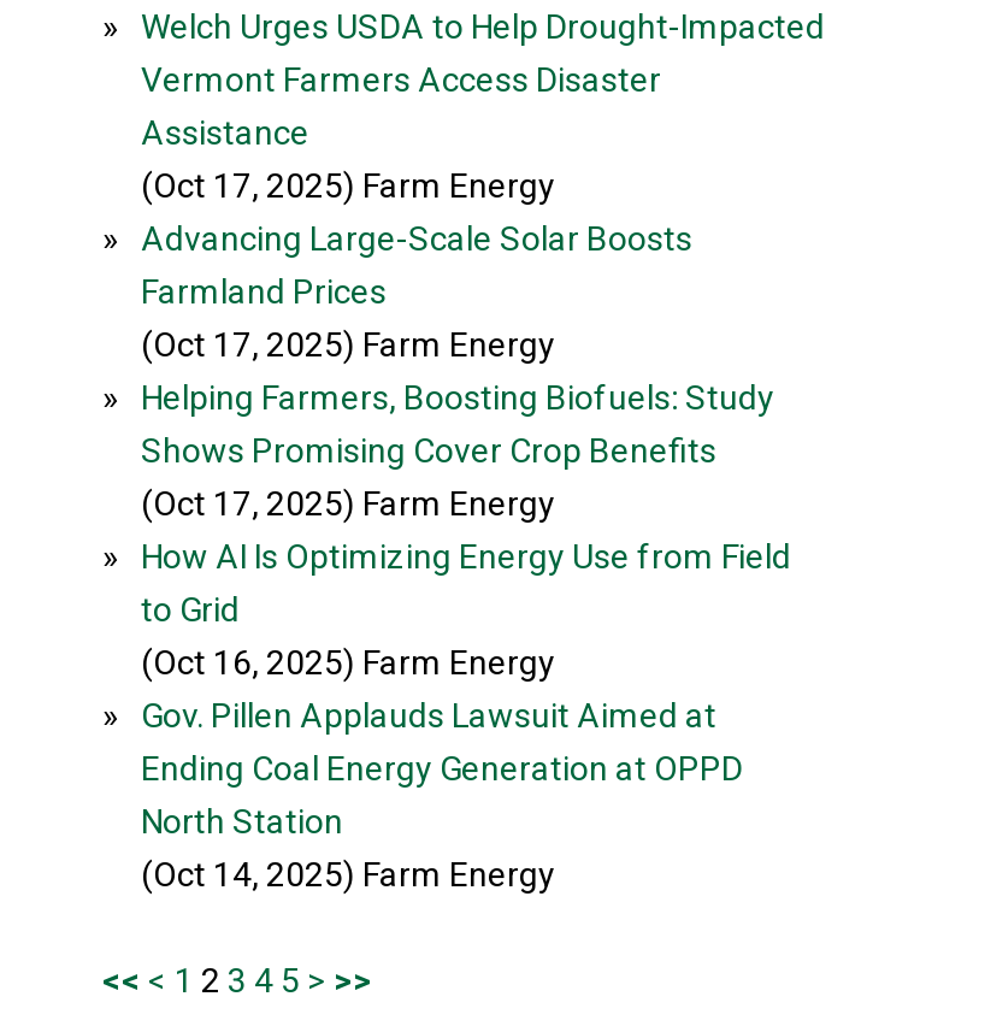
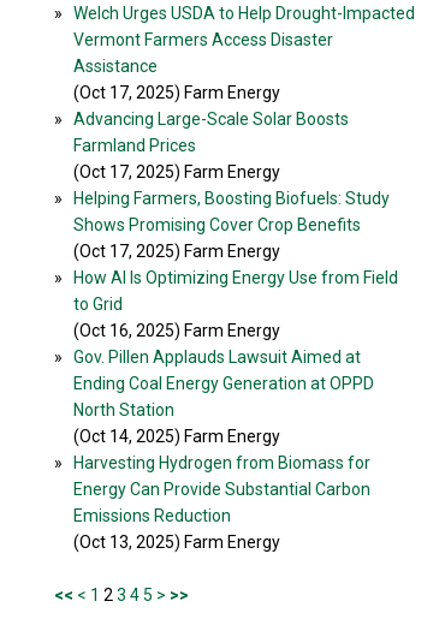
+ » Harvesting Hydrogen from Biomass for
+ Energy Can Provide Substantial Carbon
+ Emissions Reduction
+ (Oct 13, 2025) Farm Energy
